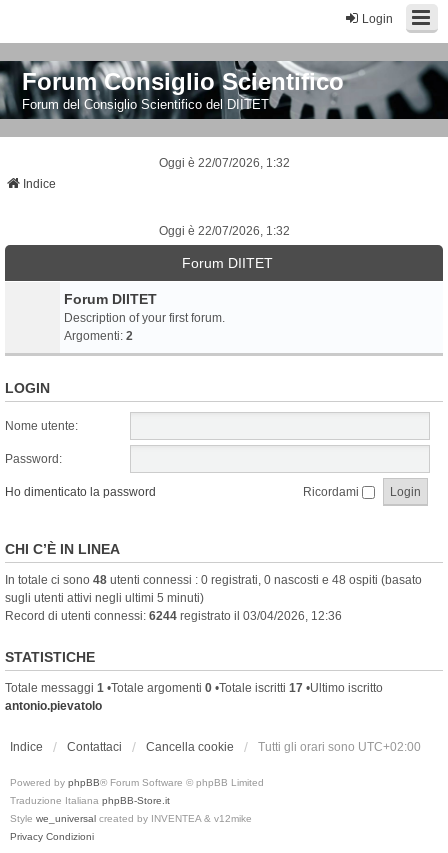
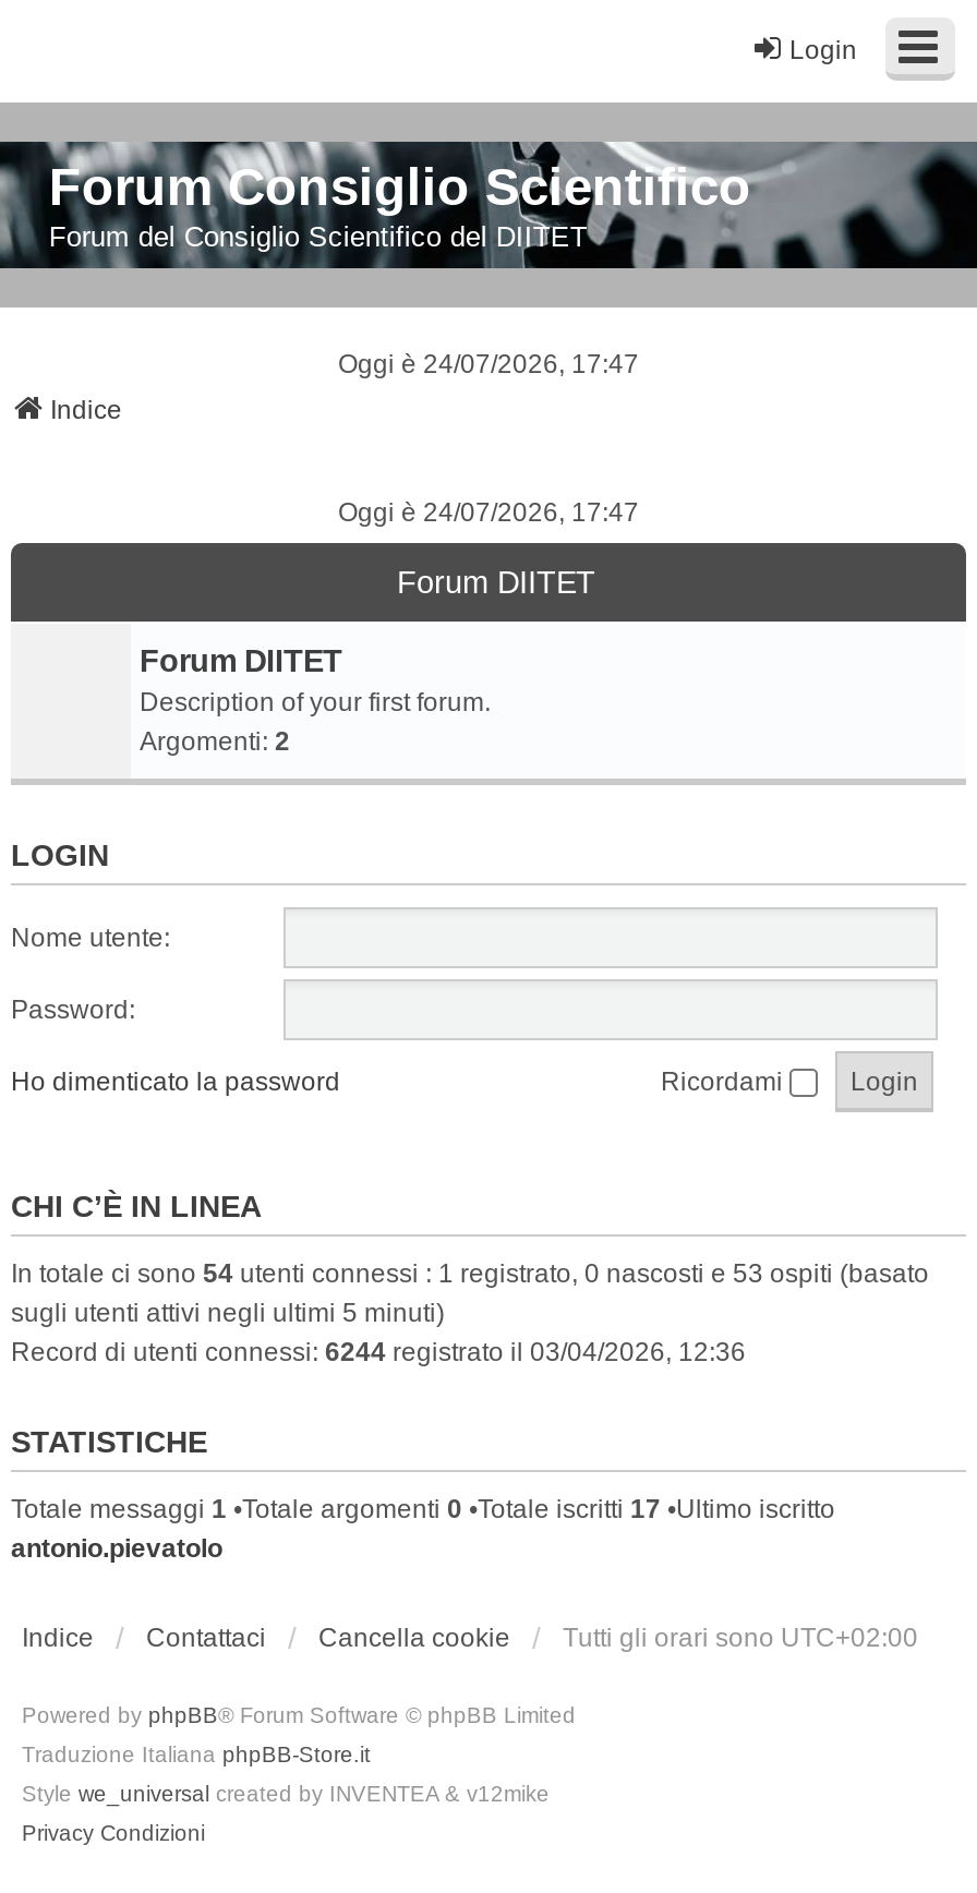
- Oggi è 22/07/2026, 1:32
+ Oggi è 24/07/2026, 17:47

- Oggi è 22/07/2026, 1:32
+ Oggi è 24/07/2026, 17:47

- In totale ci sono 48 utenti connessi : 0 registrati, 0 nascosti e 48 ospiti (basato
+ In totale ci sono 54 utenti connessi : 1 registrato, 0 nascosti e 53 ospiti (basato
